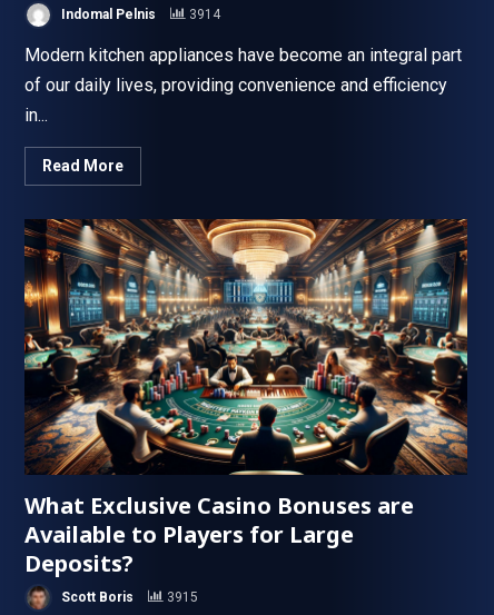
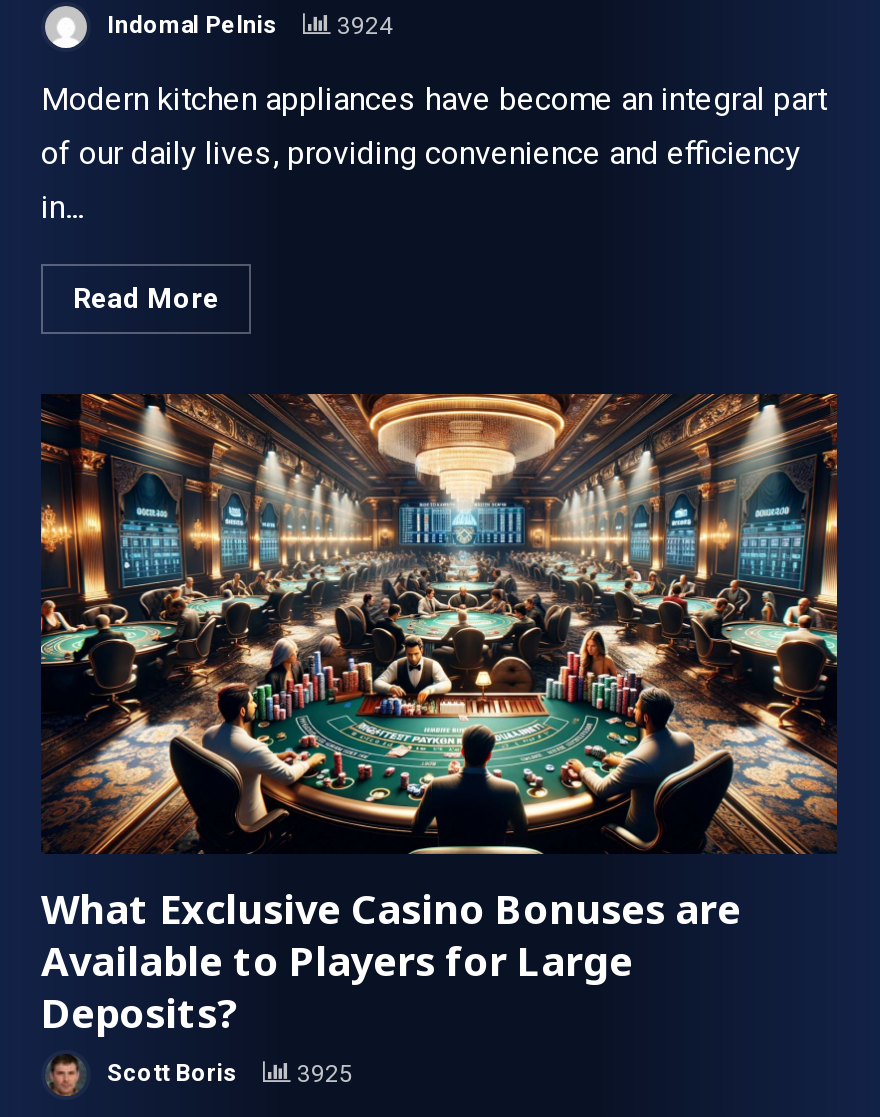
- 3914
+ 3924

- 3915
+ 3925
